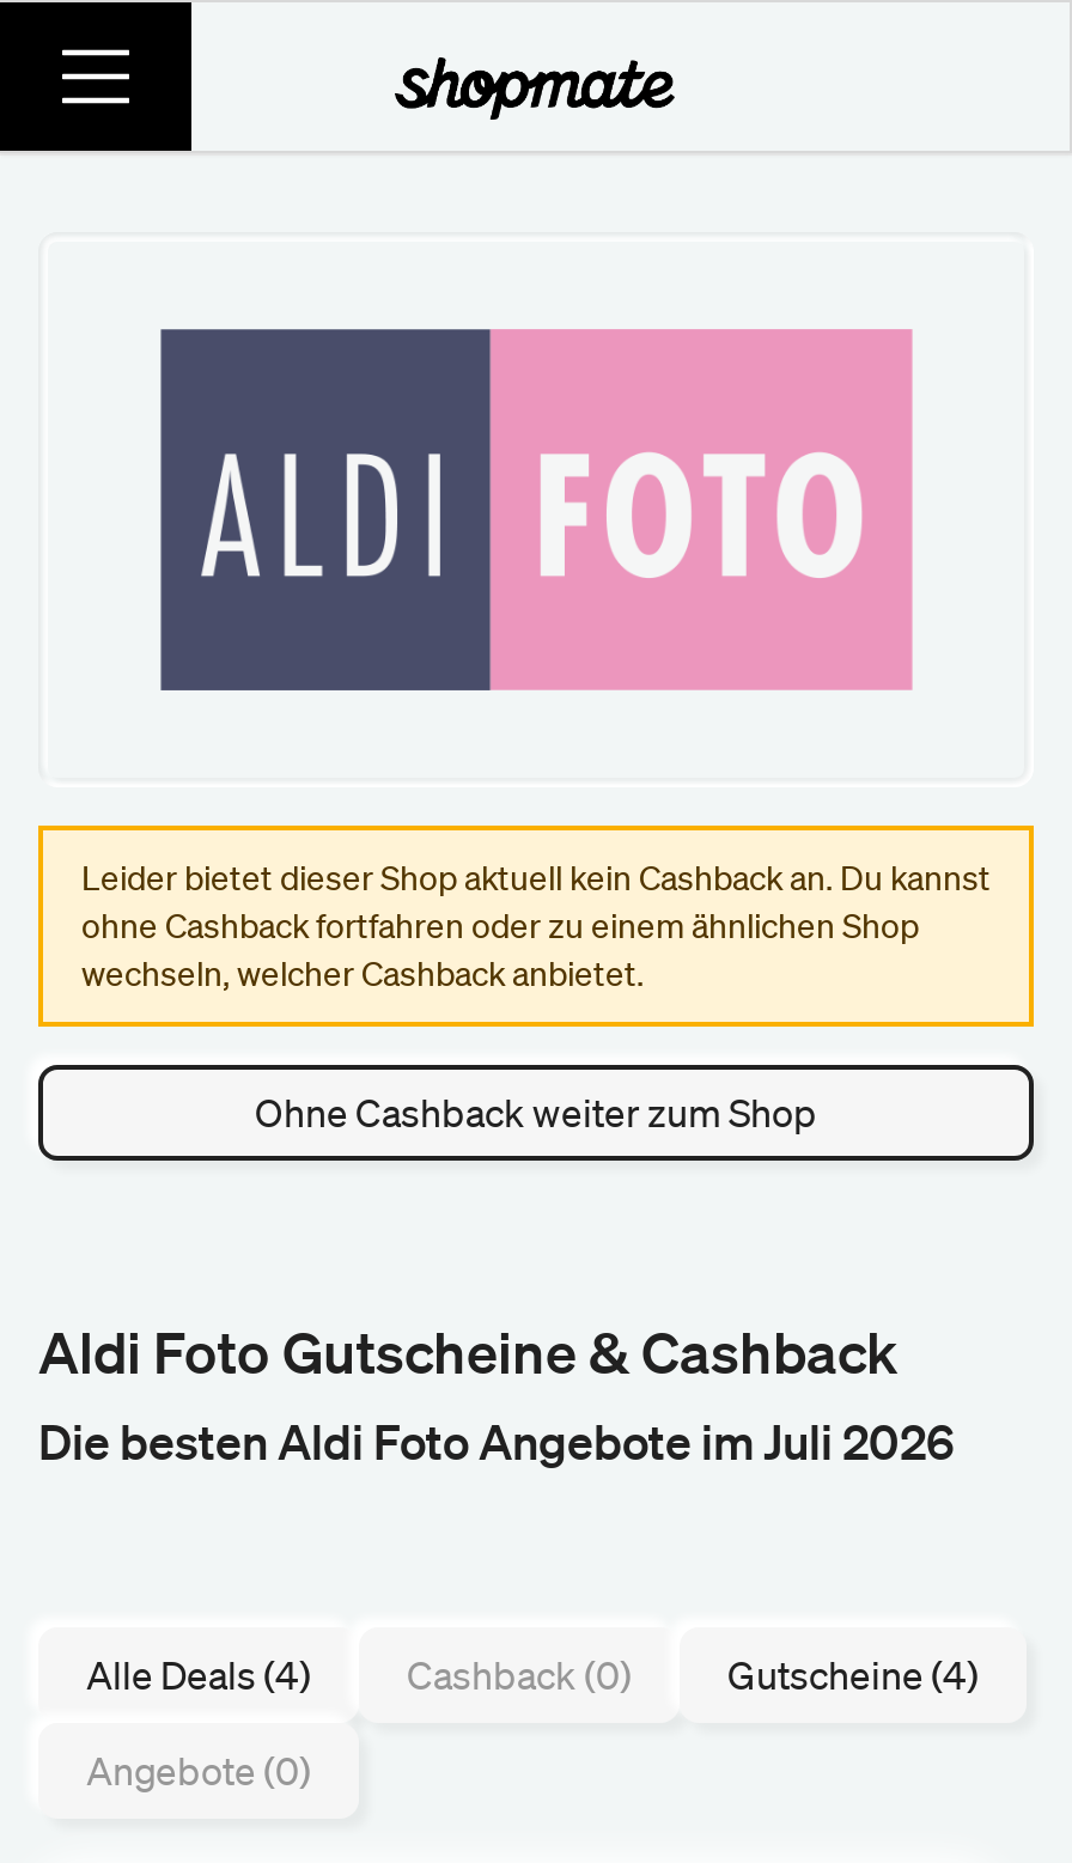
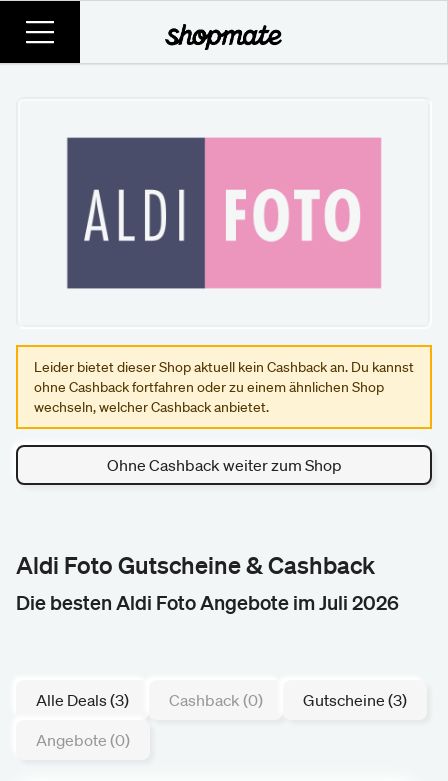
- Alle Deals (4)
+ Alle Deals (3)

- Gutscheine (4)
+ Gutscheine (3)
